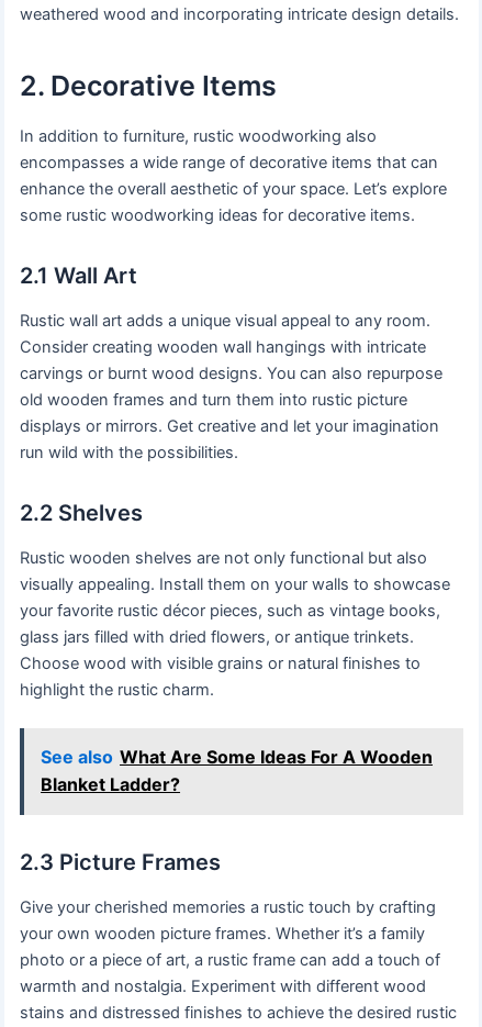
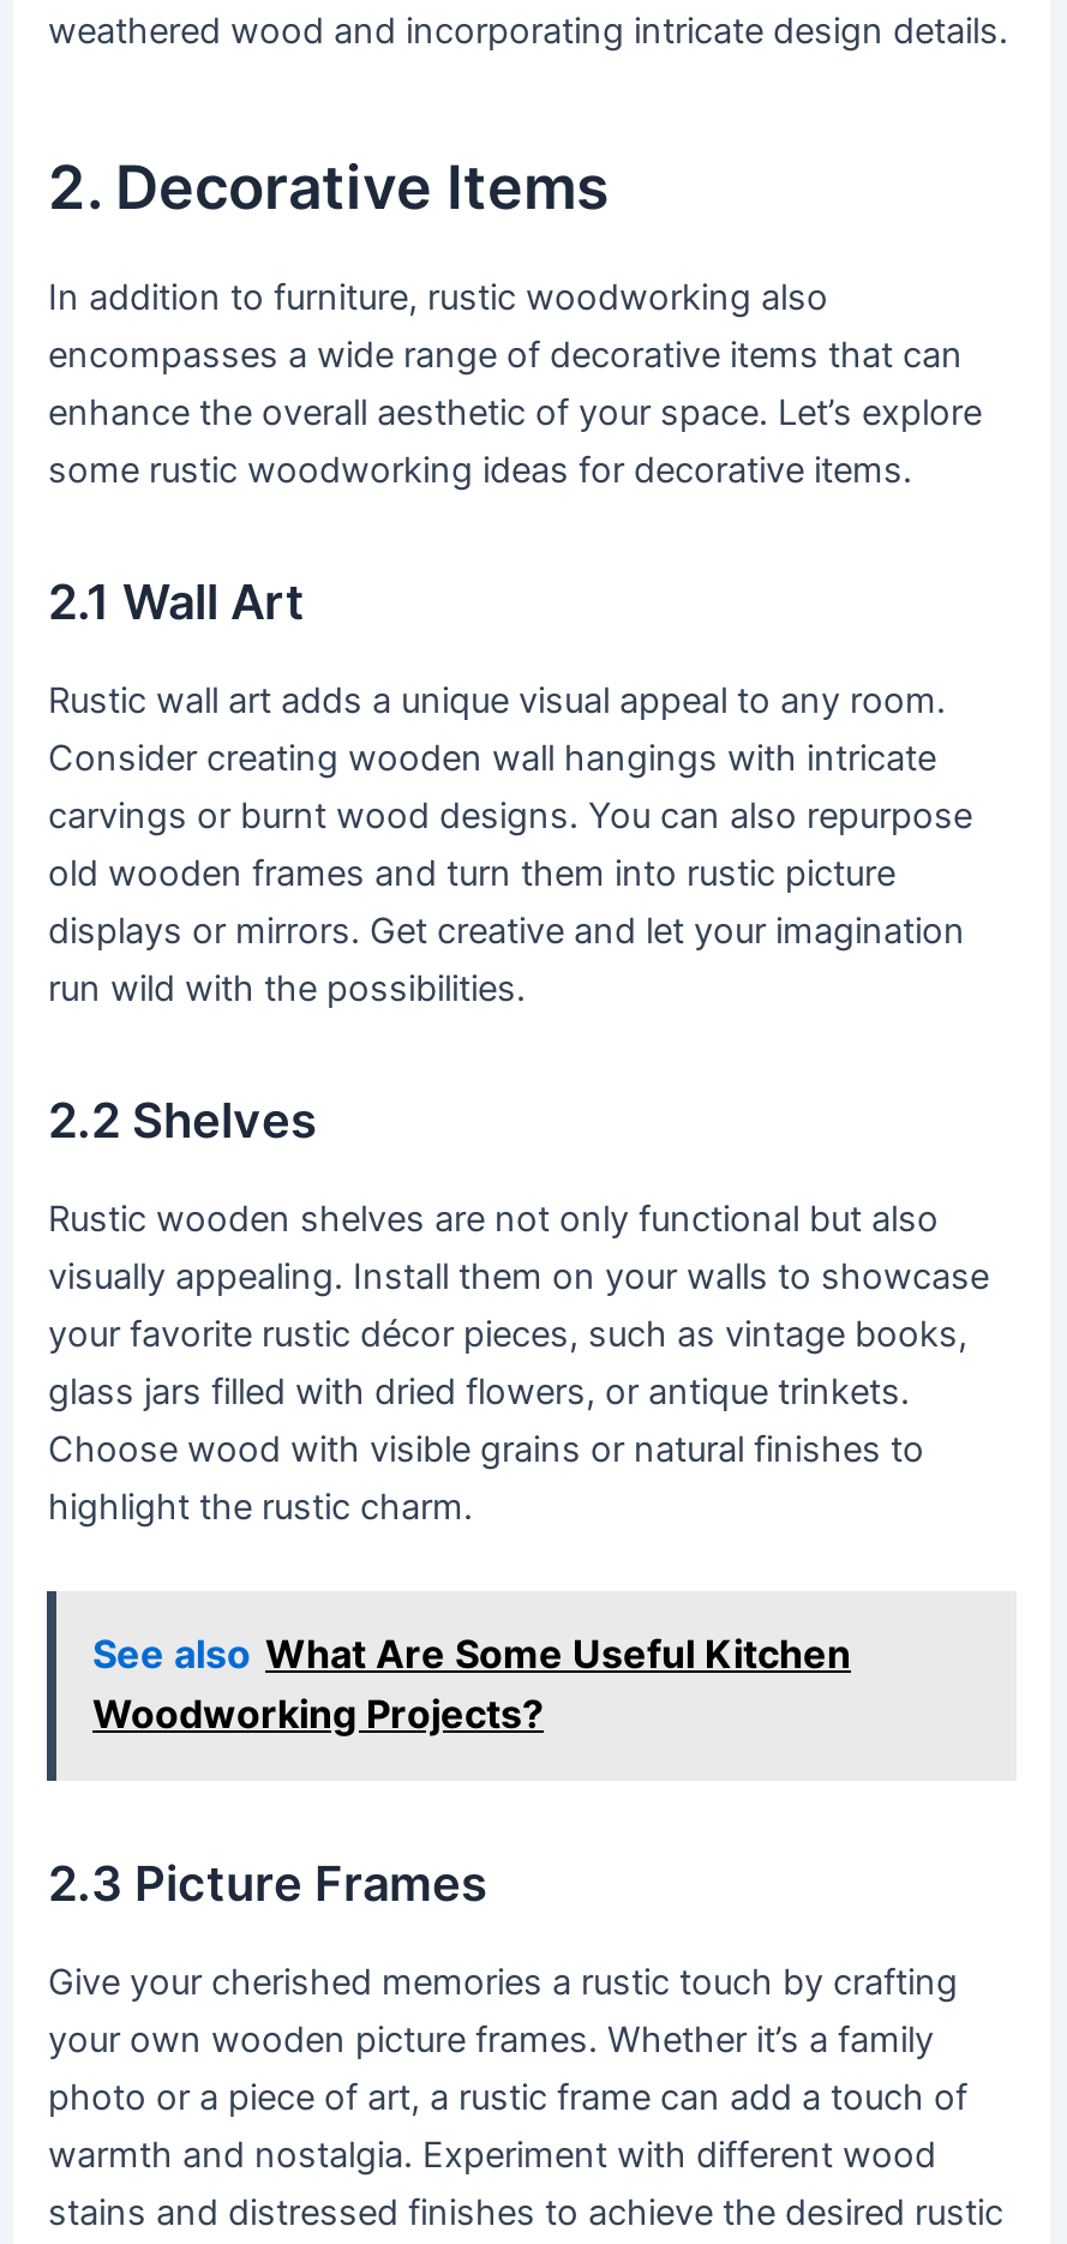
- See also What Are Some Ideas For A Wooden
- Blanket Ladder?
+ See also What Are Some Useful Kitchen
+ Woodworking Projects?
